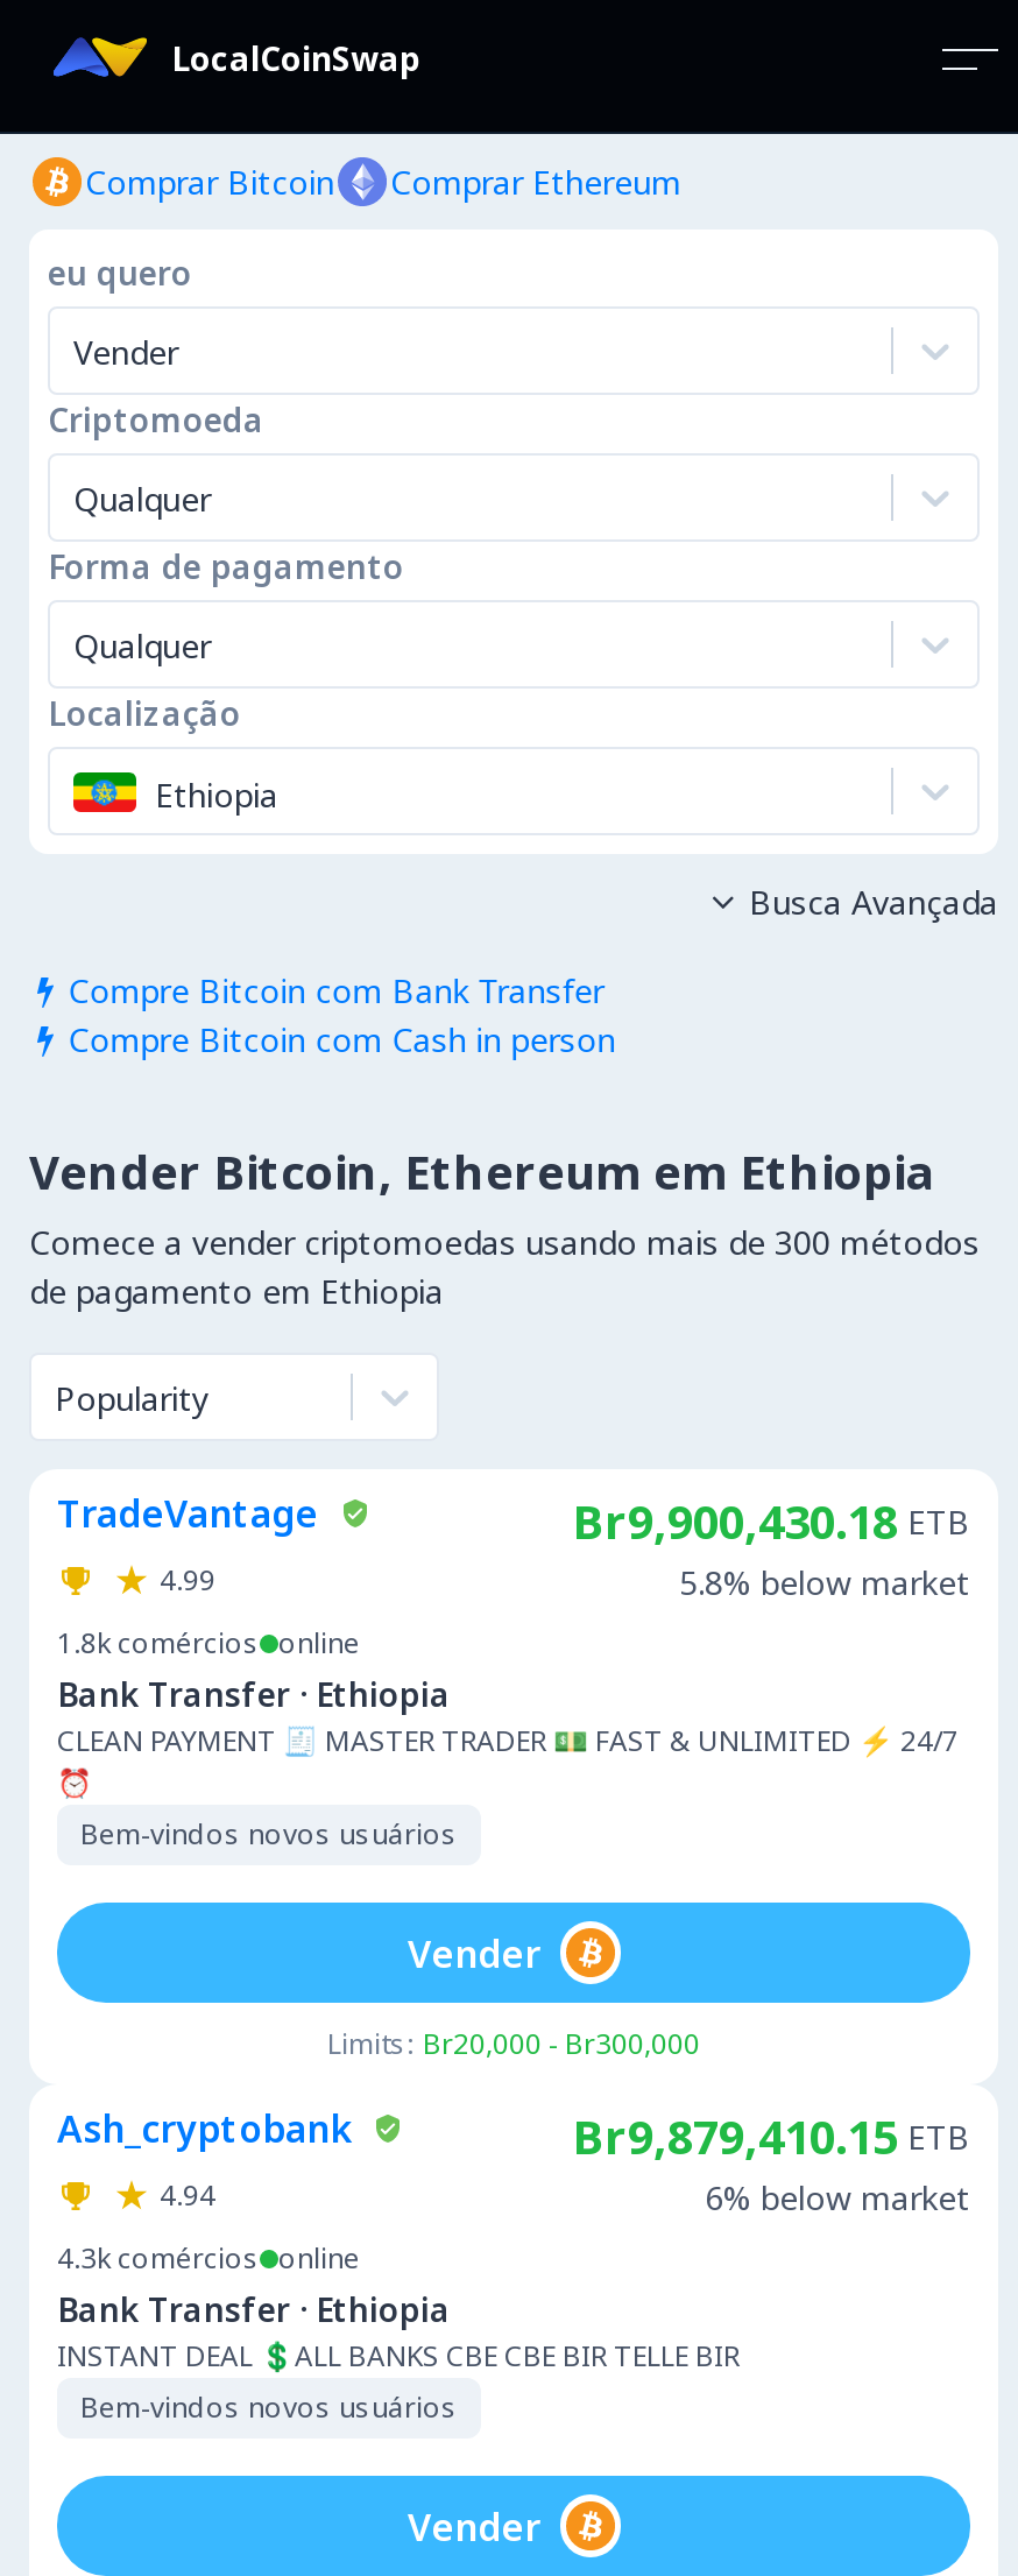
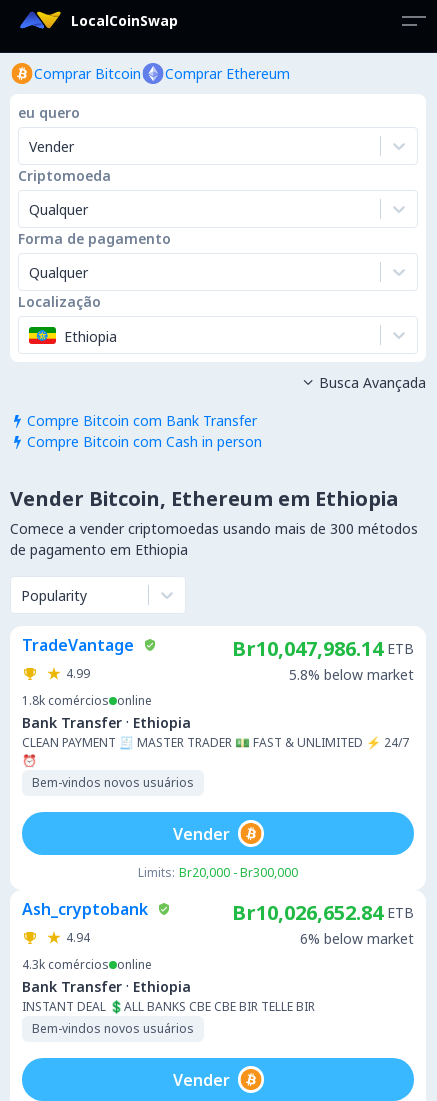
- Br9,900,430.18 ETB
+ Br10,047,986.14 ETB

- Br9,879,410.15 ETB
+ Br10,026,652.84 ETB
